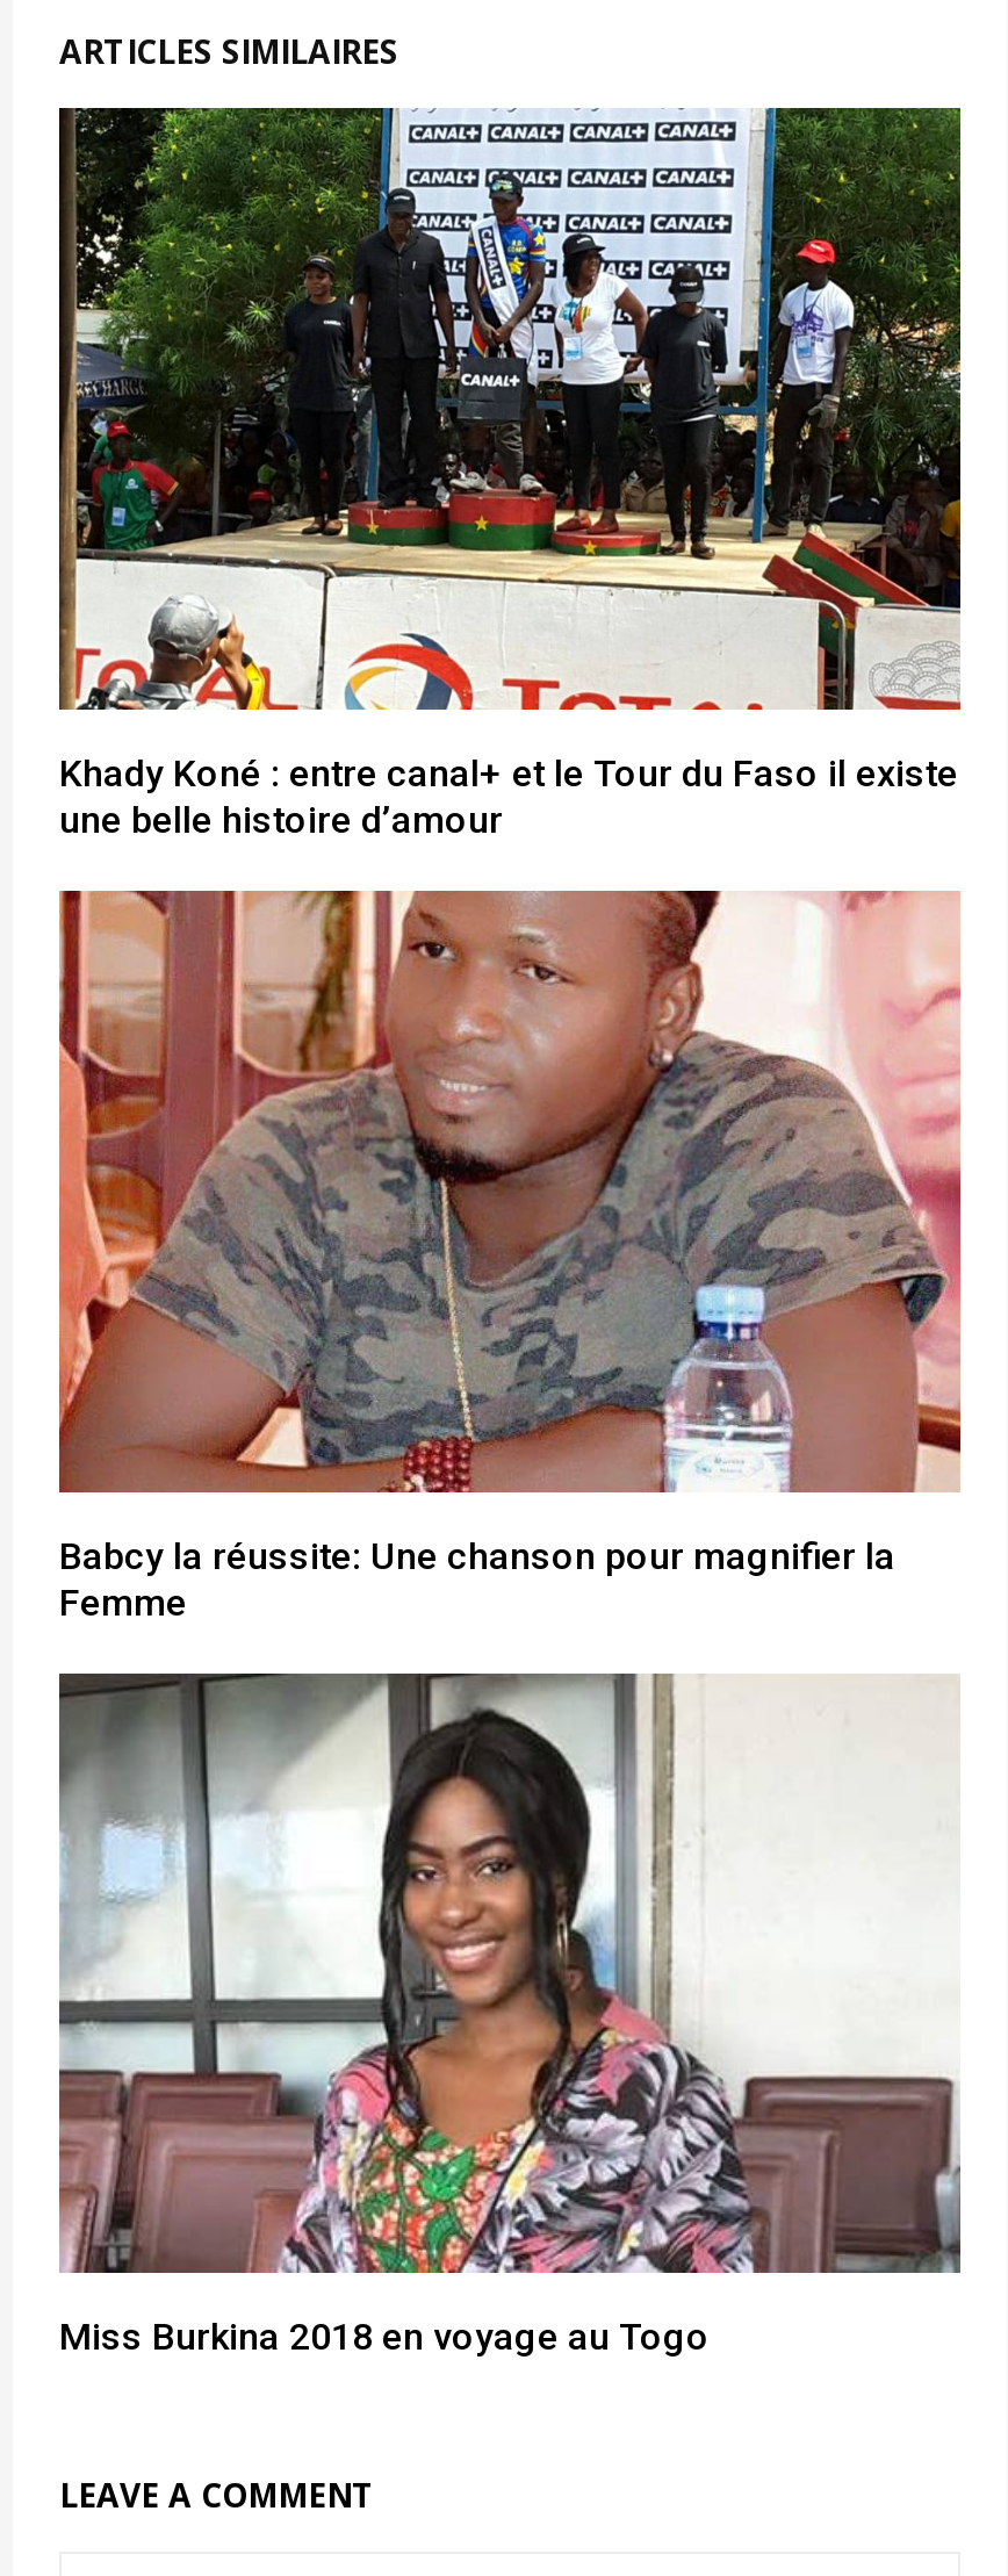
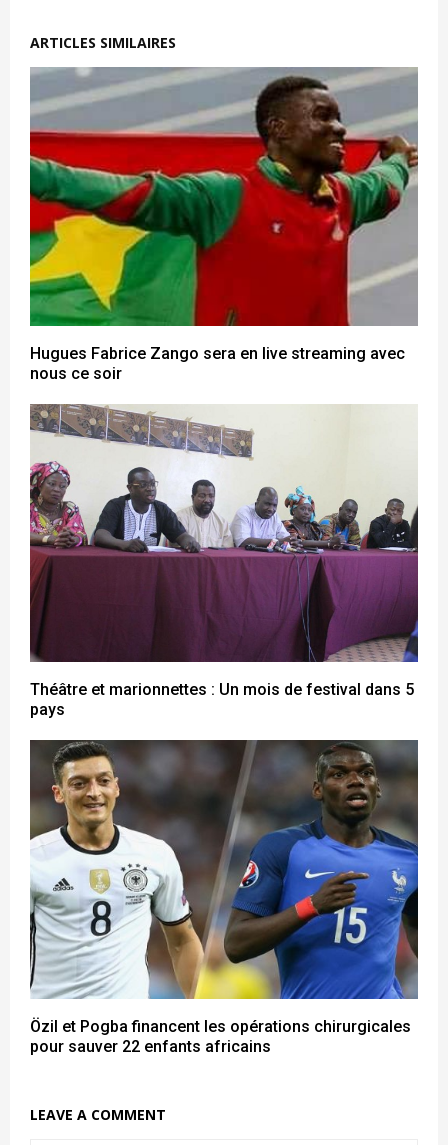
- [image]
- Khady Koné : entre canal+ et le Tour du Faso il existe
- une belle histoire d’amour
+ [image]
+ Hugues Fabrice Zango sera en live streaming avec
+ nous ce soir

- [image]
- Babcy la réussite: Une chanson pour magnifier la
- Femme
+ [image]
+ Théâtre et marionnettes : Un mois de festival dans 5
+ pays

- [image]
- Miss Burkina 2018 en voyage au Togo
+ [image]
+ Özil et Pogba financent les opérations chirurgicales
+ pour sauver 22 enfants africains
